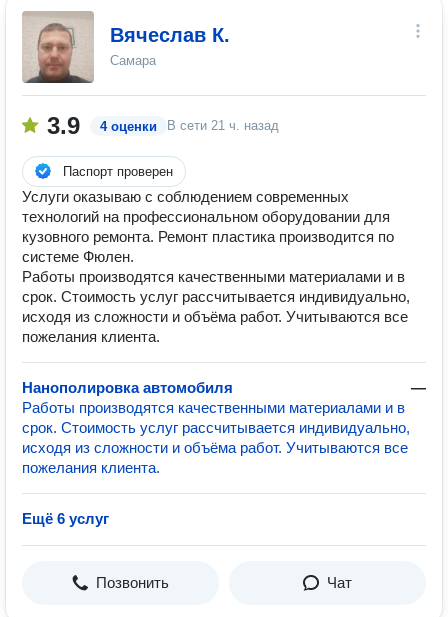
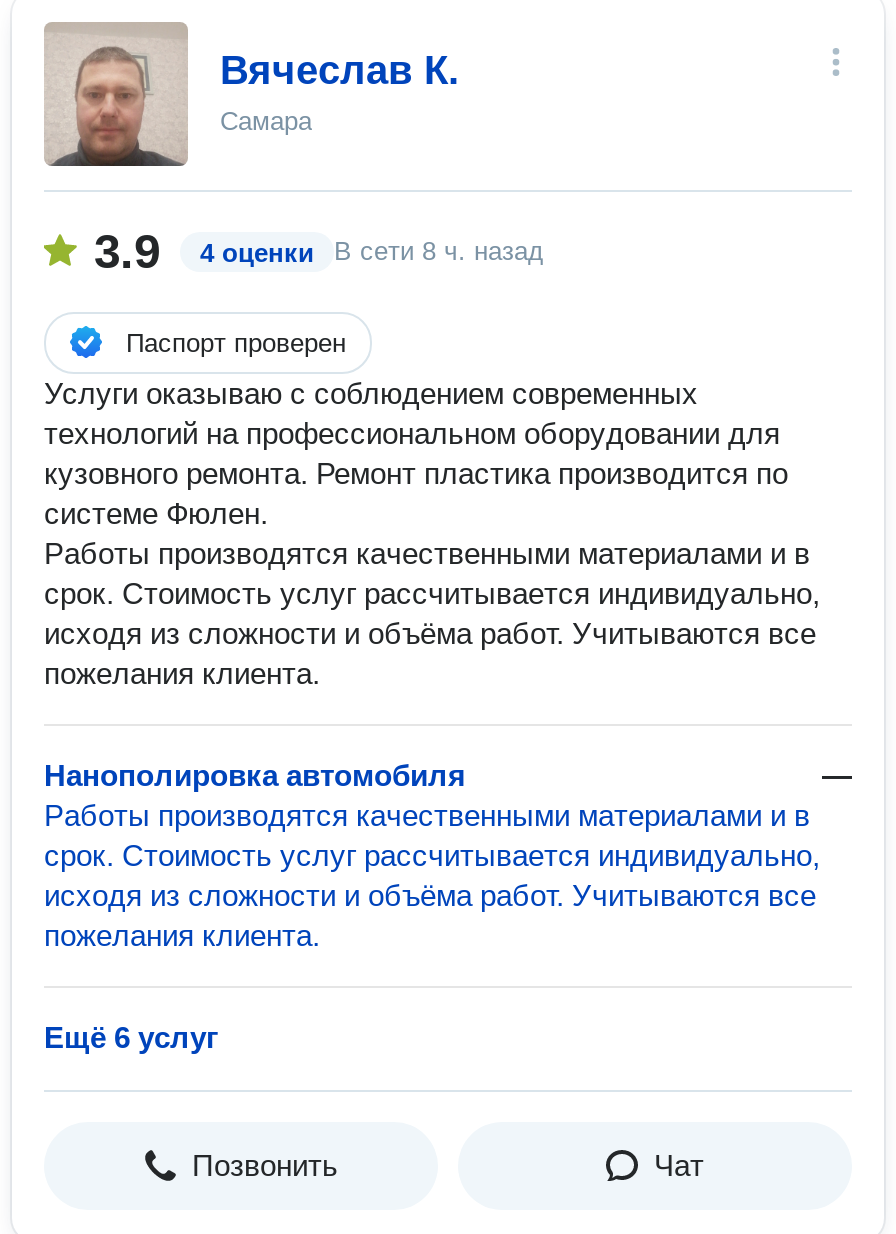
- 3.9 4 оценки В сети 21 ч. назад
+ 3.9 4 оценки В сети 8 ч. назад
